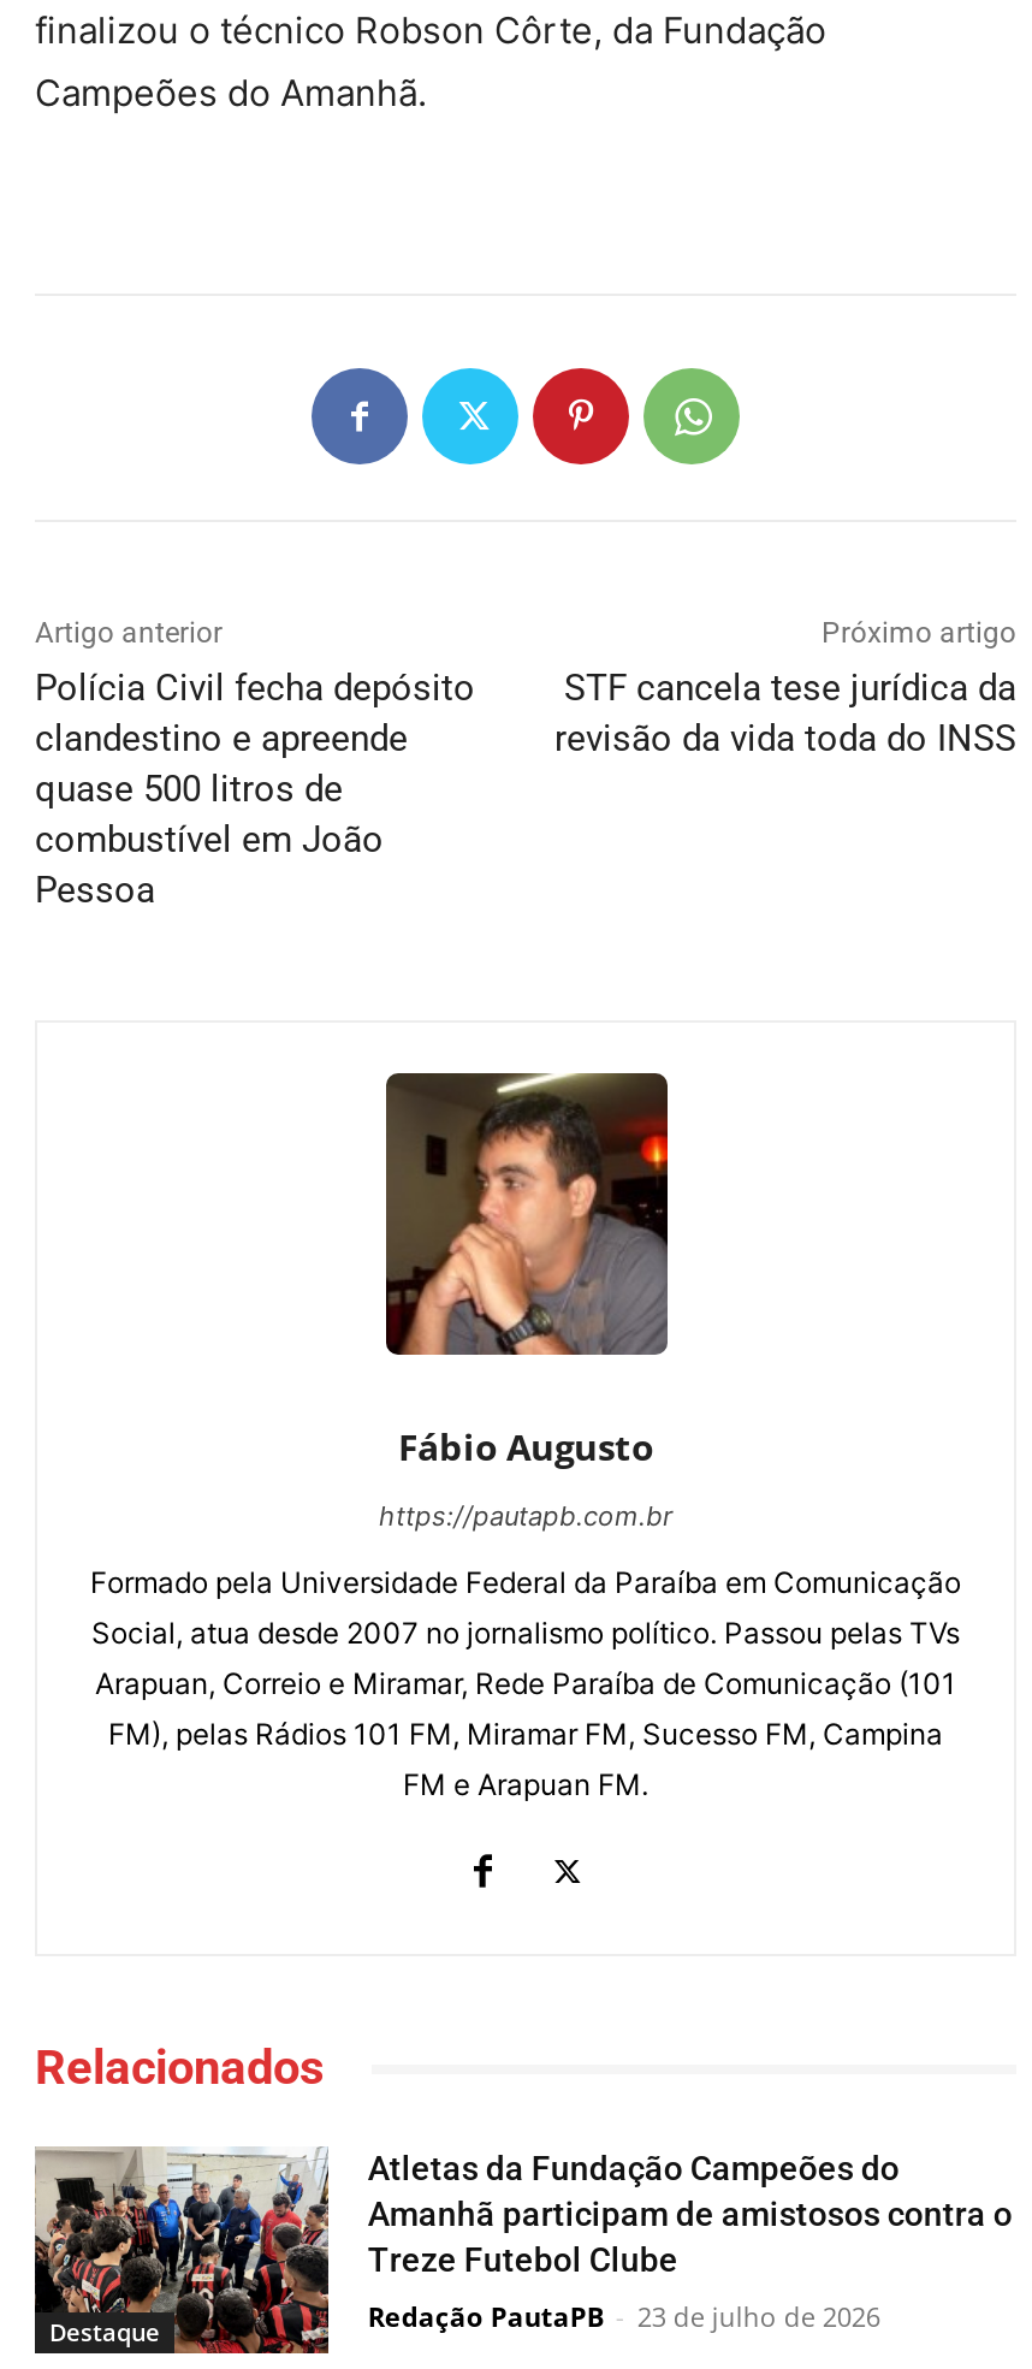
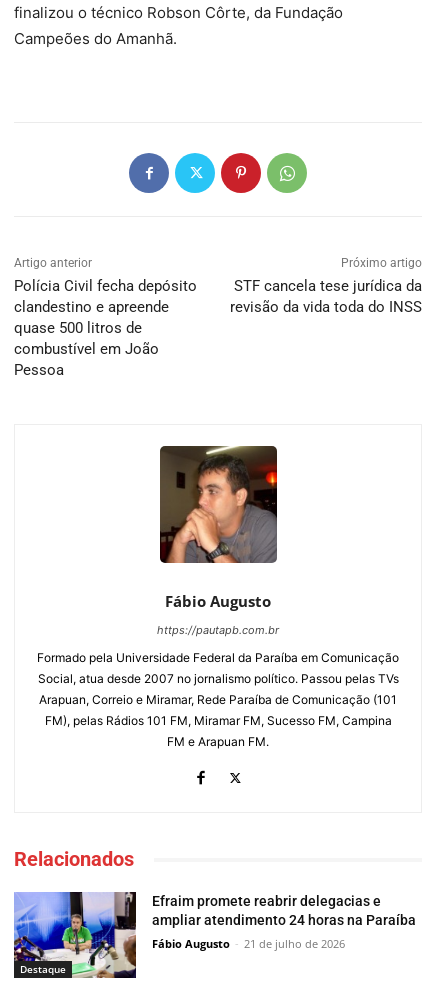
- [image]
- Atletas da Fundação Campeões do
- Amanhã participam de amistosos contra o
- Treze Futebol Clube
+ [image]
+ Efraim promete reabrir delegacias e
+ ampliar atendimento 24 horas na Paraíba

- Redação PautaPB - 23 de julho de 2026
+ Fábio Augusto - 21 de julho de 2026
